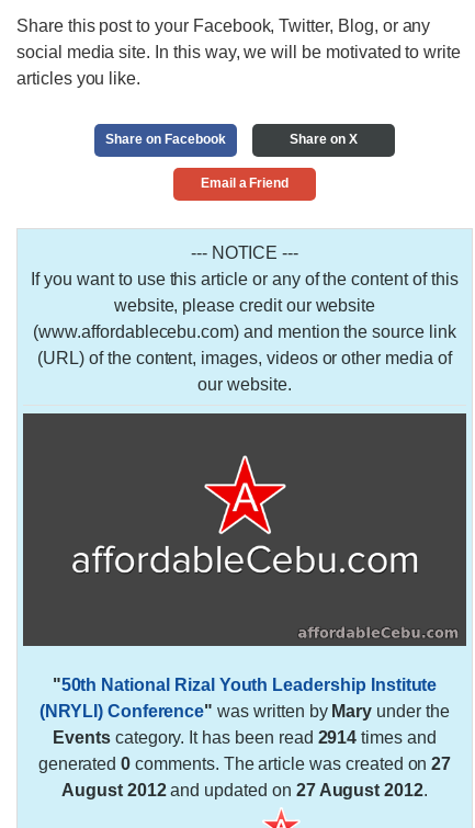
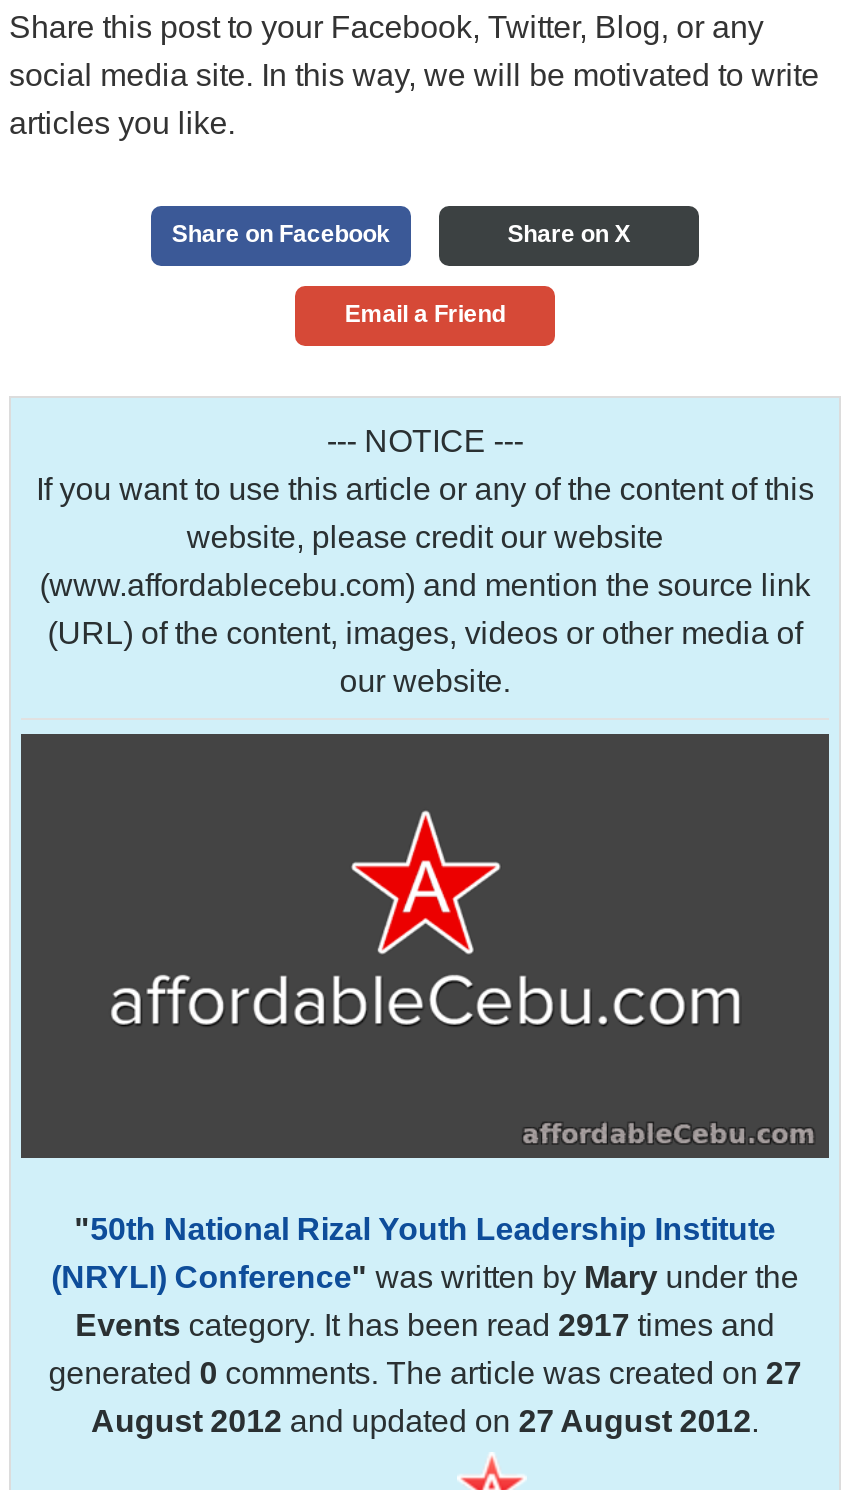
- Events category. It has been read 2914 times and
+ Events category. It has been read 2917 times and
